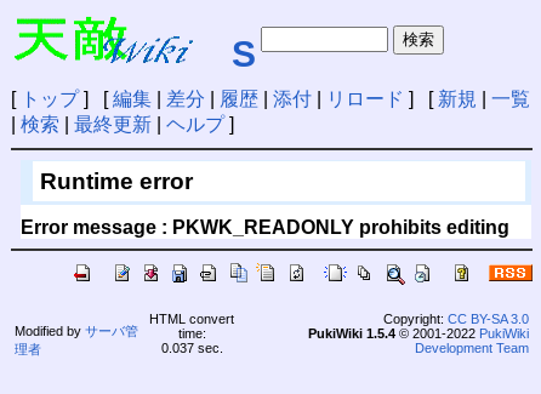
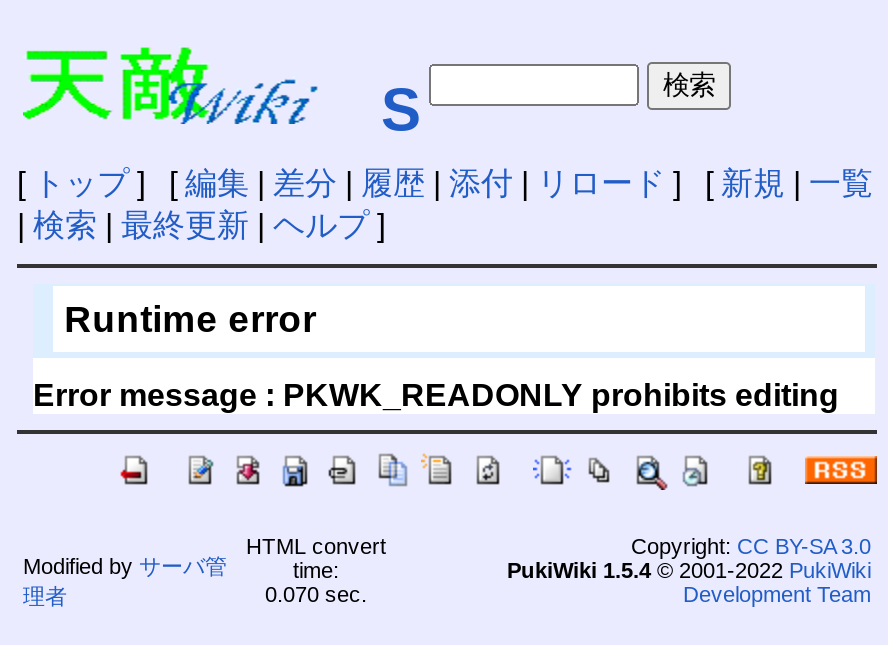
- 0.037 sec.
+ 0.070 sec.
